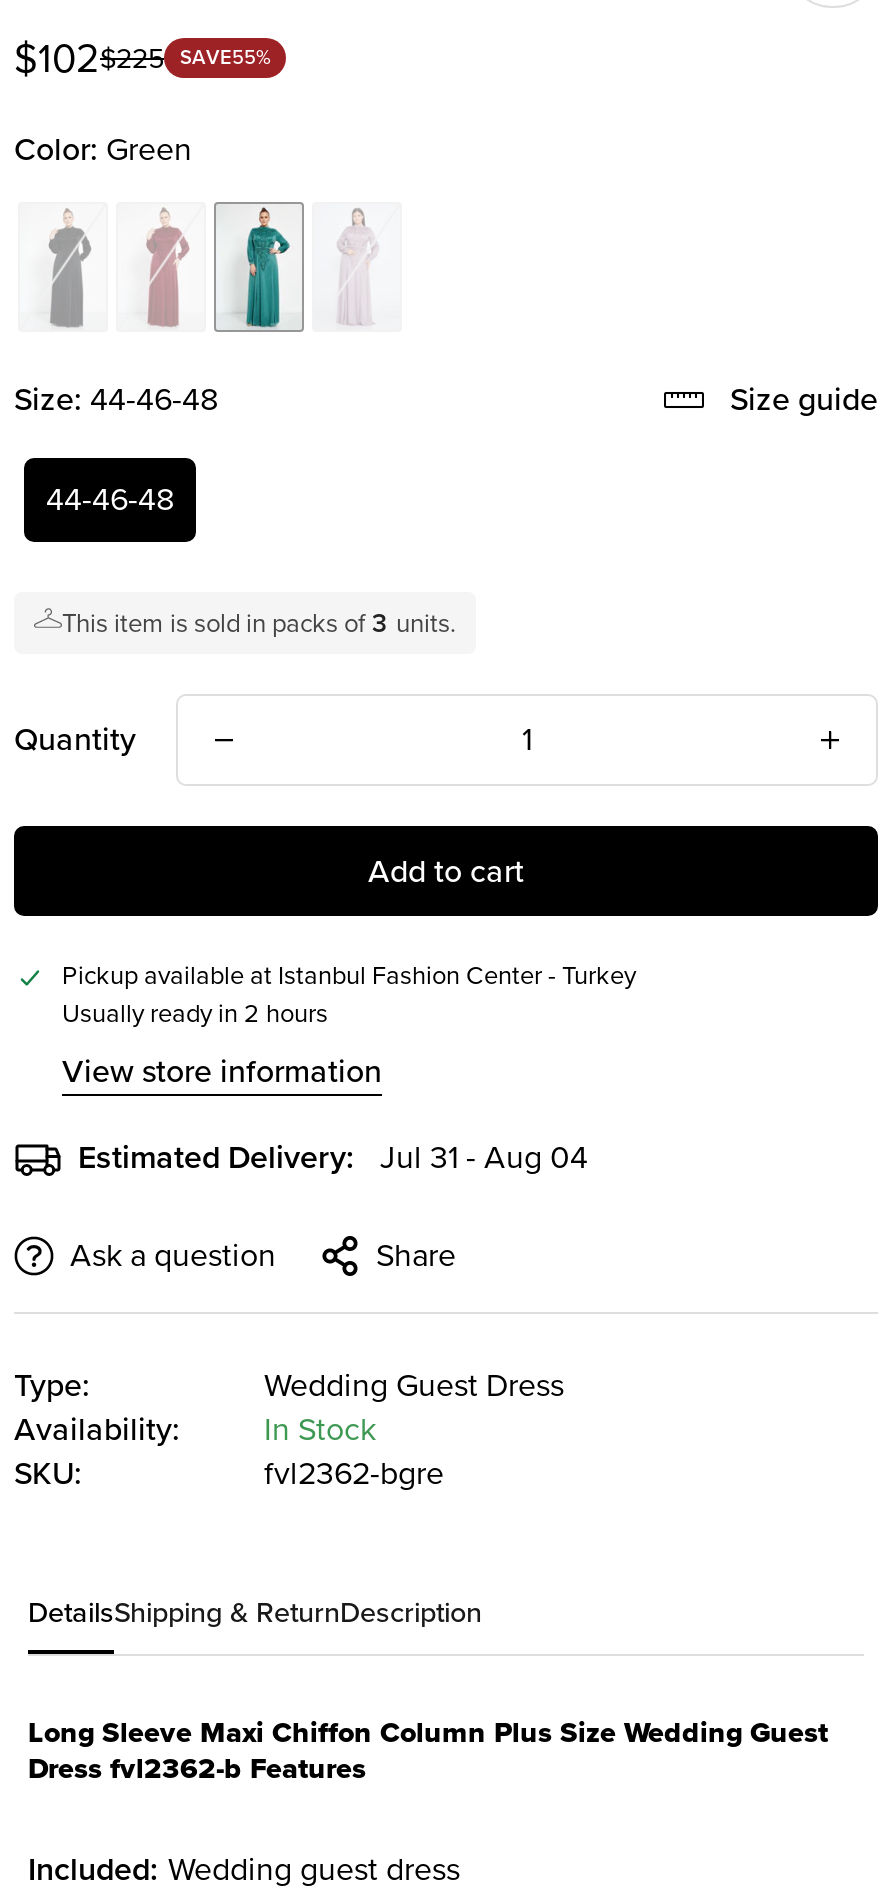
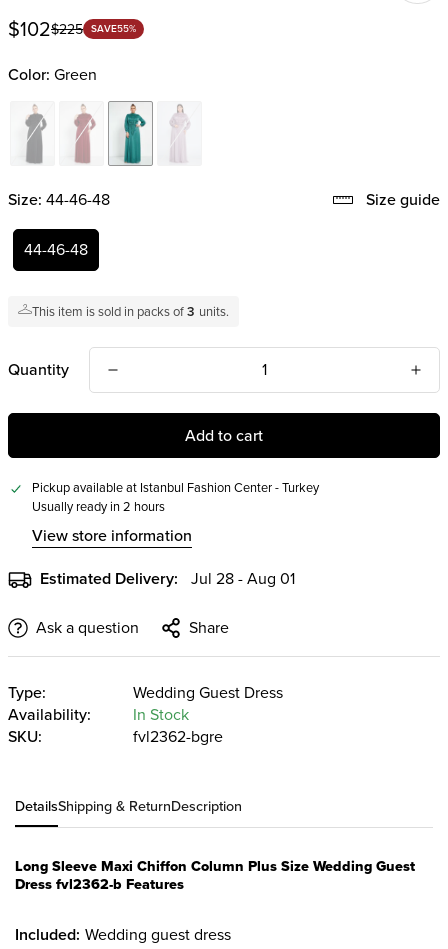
- Estimated Delivery: Jul 31 - Aug 04
+ Estimated Delivery: Jul 28 - Aug 01
